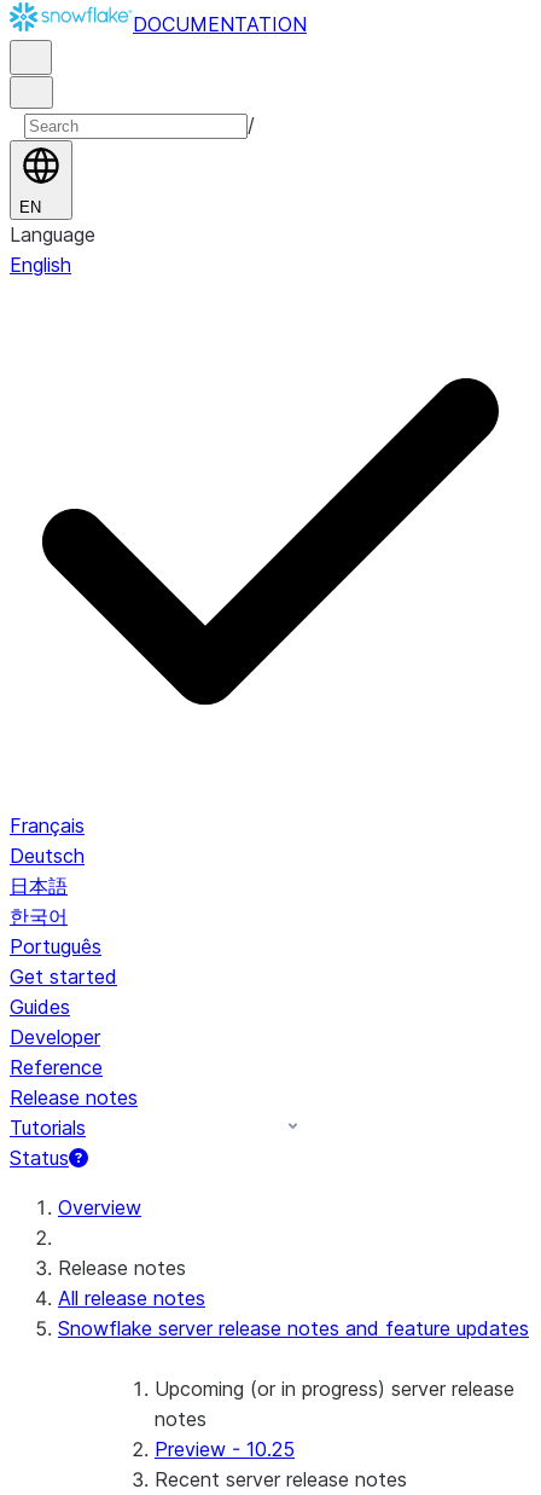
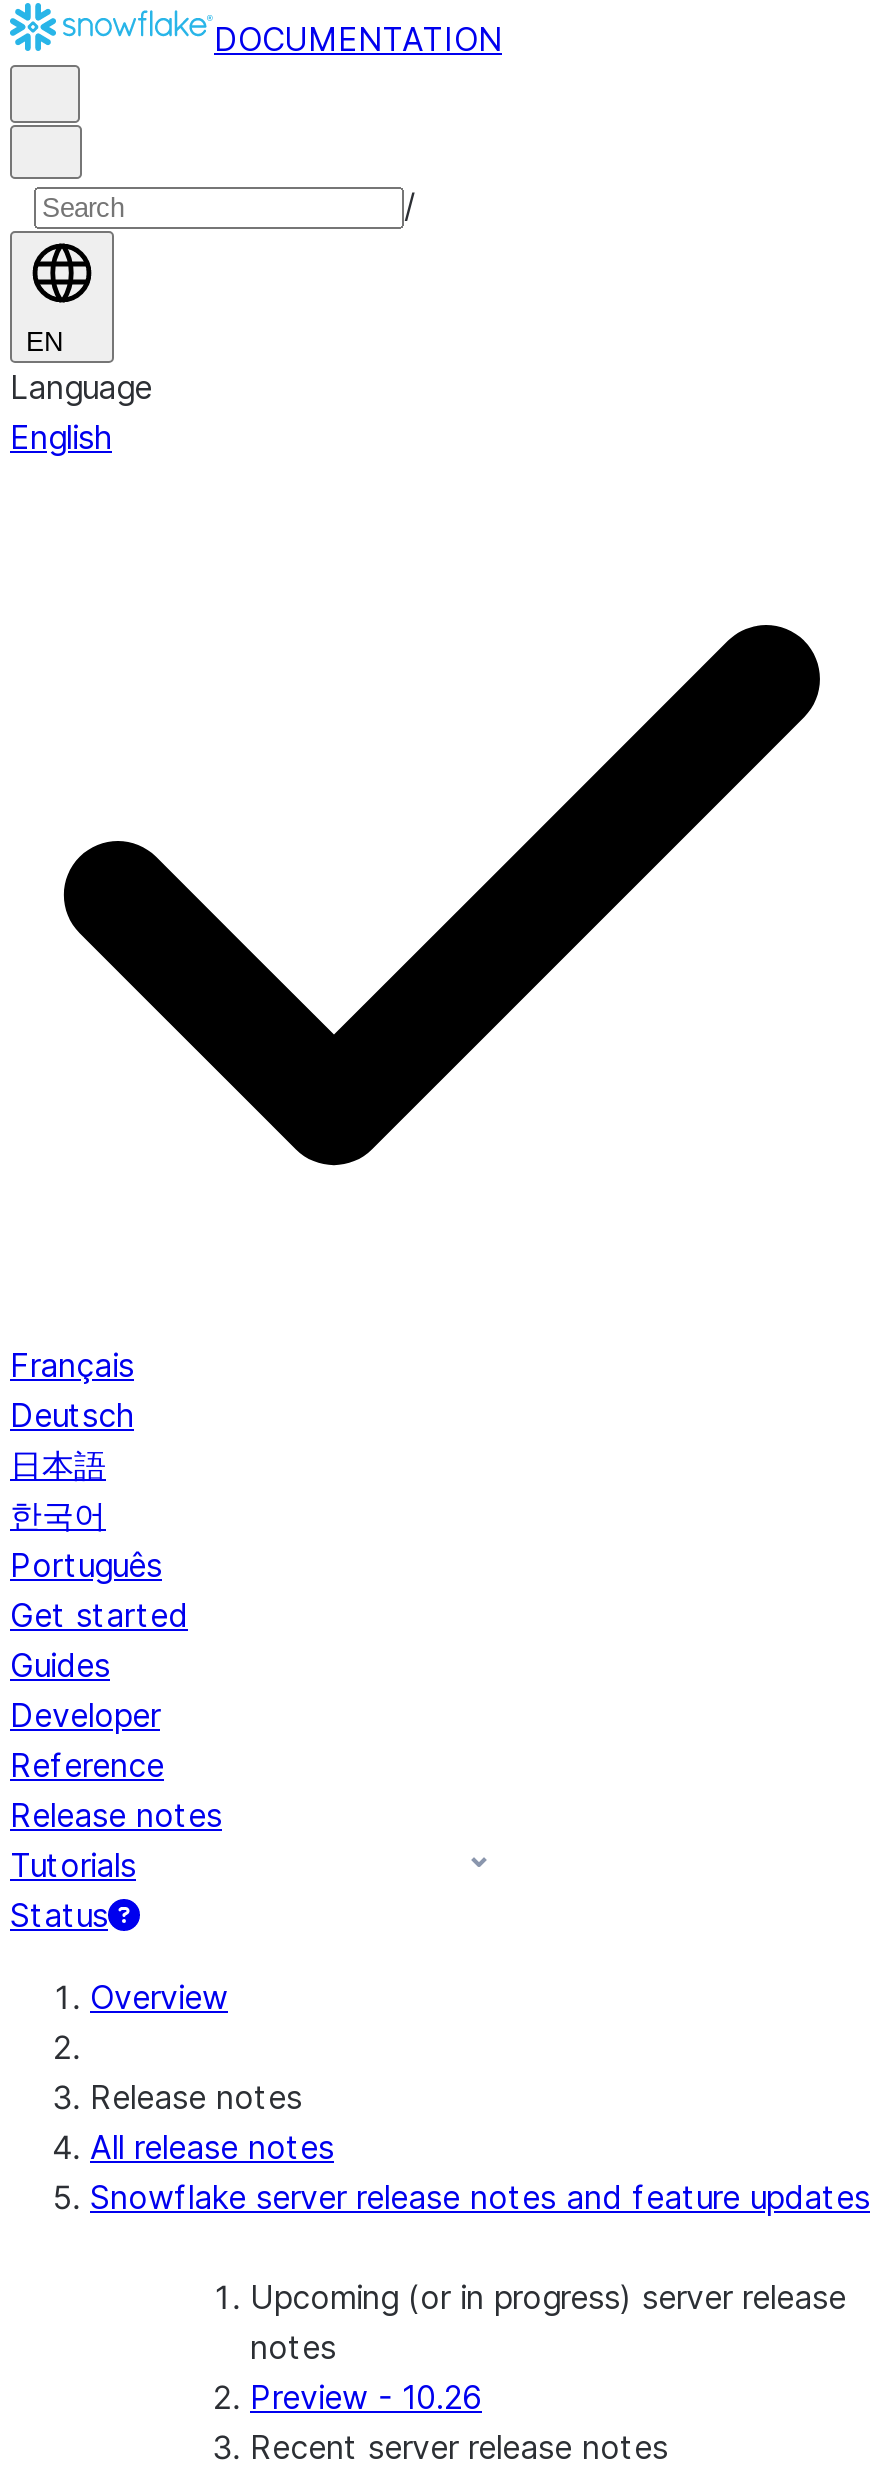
- Preview - 10.25
+ Preview - 10.26
